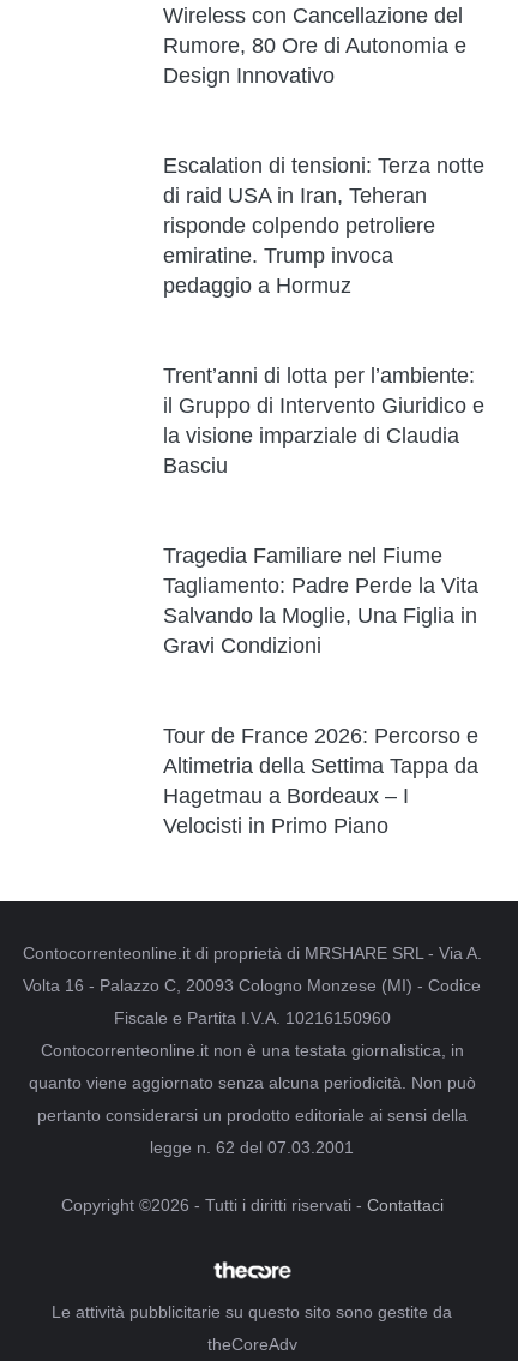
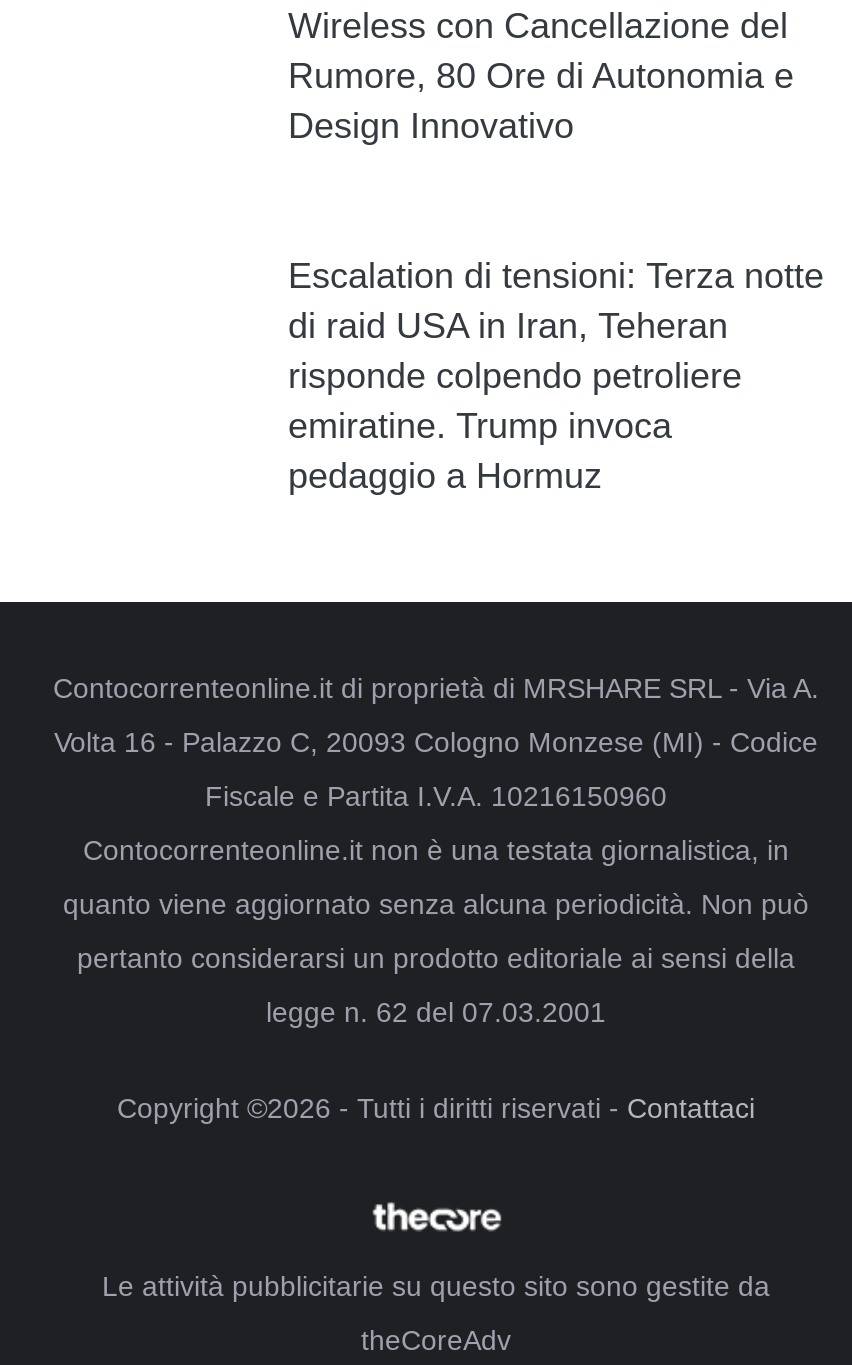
- Trent’anni di lotta per l’ambiente:
- il Gruppo di Intervento Giuridico e
- la visione imparziale di Claudia
- Basciu

- Tragedia Familiare nel Fiume
- Tagliamento: Padre Perde la Vita
- Salvando la Moglie, Una Figlia in
- Gravi Condizioni

- Tour de France 2026: Percorso e
- Altimetria della Settima Tappa da
- Hagetmau a Bordeaux – I
- Velocisti in Primo Piano
